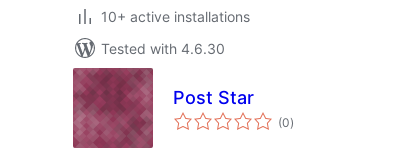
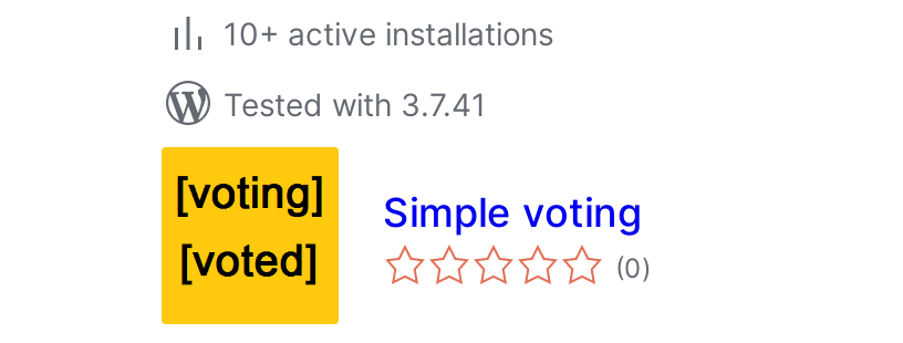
- Tested with 4.6.30
+ Tested with 3.7.41

- [image]
- Post Star
+ [image]
+ Simple voting
